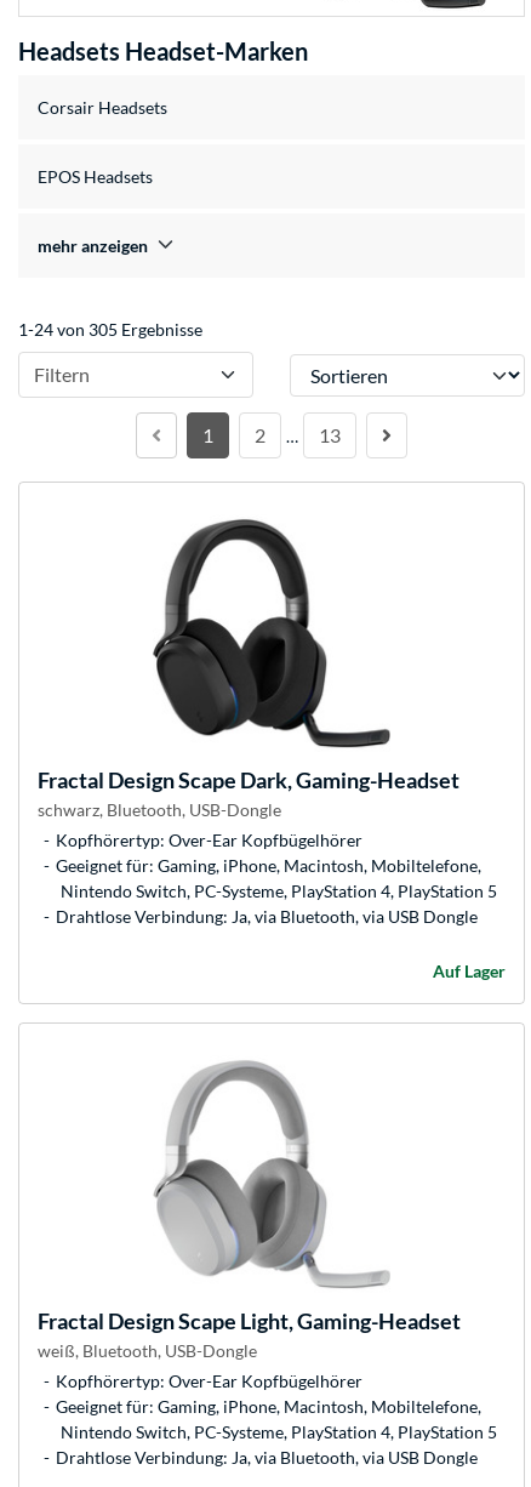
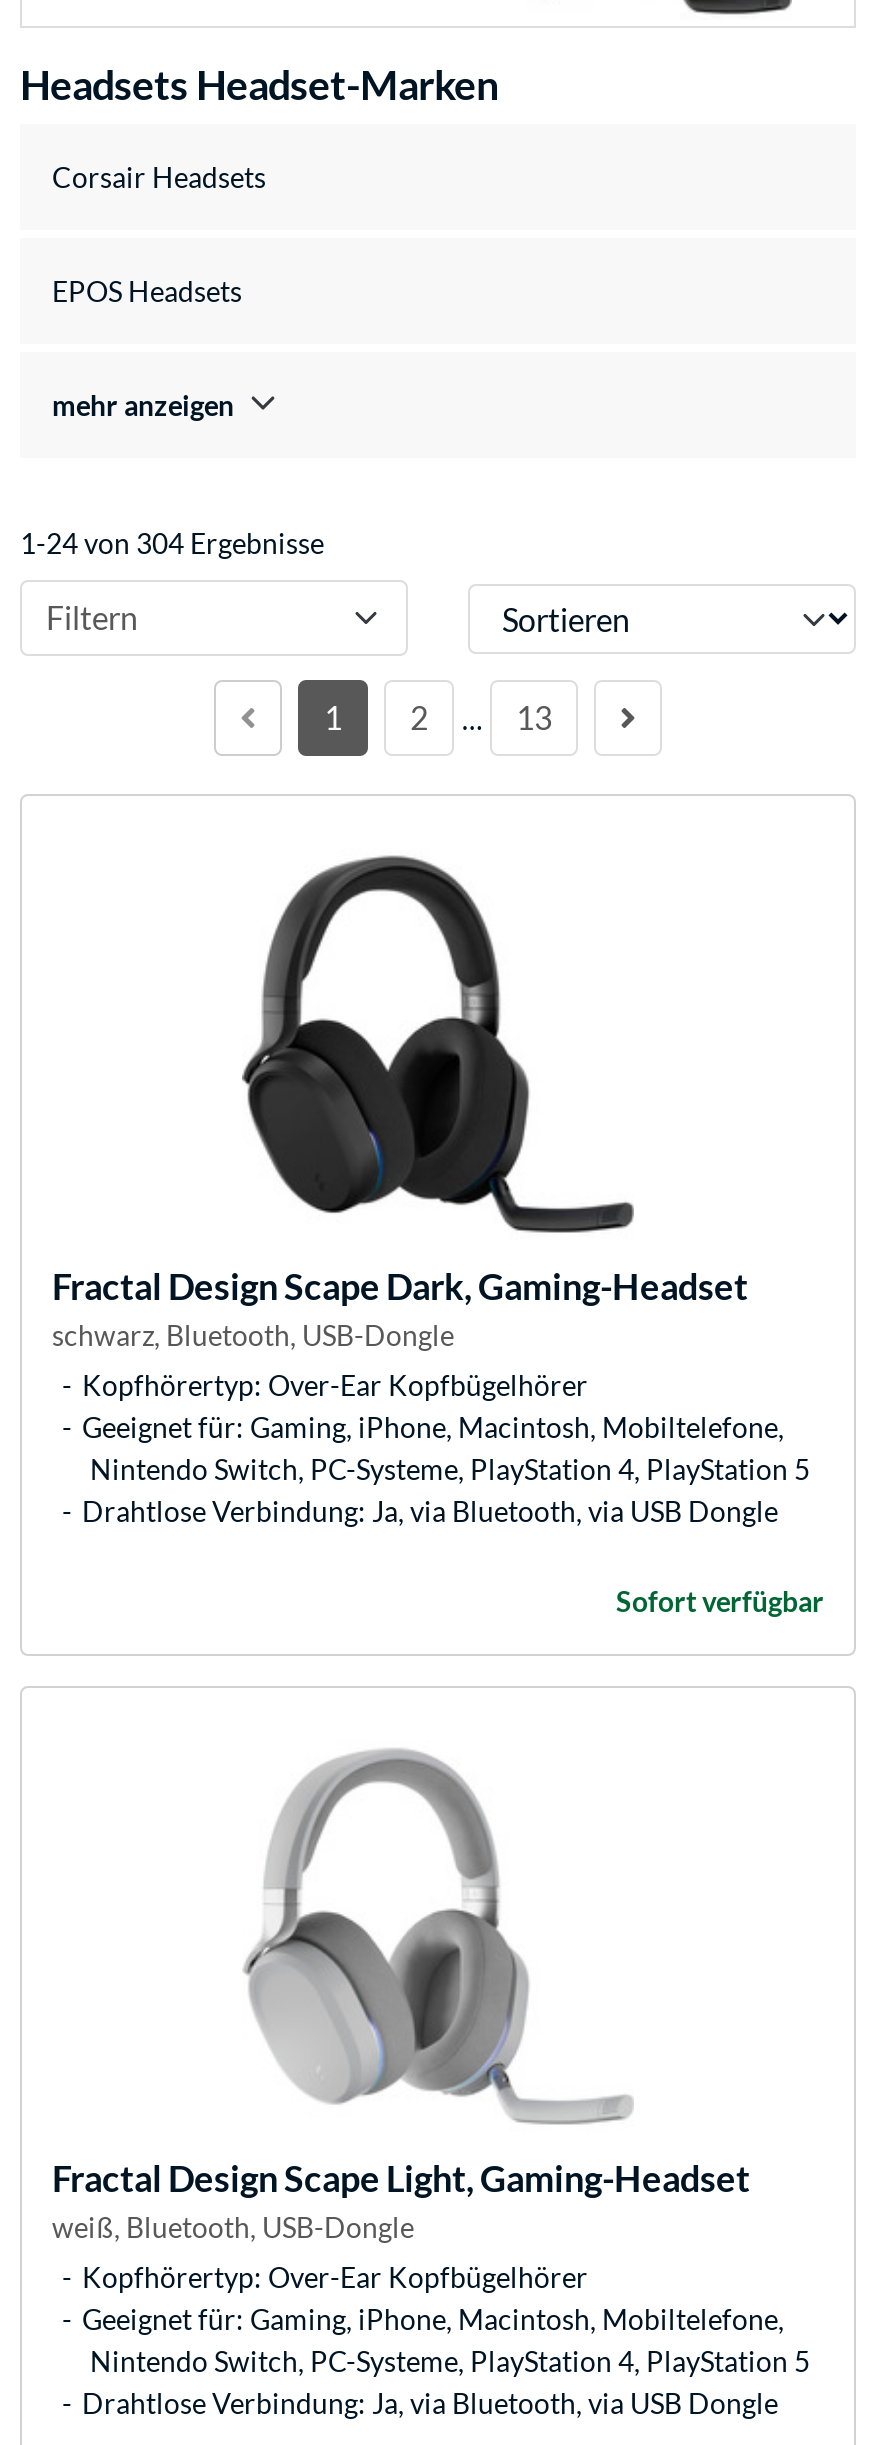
- 1-24 von 305 Ergebnisse
+ 1-24 von 304 Ergebnisse

- Auf Lager
+ Sofort verfügbar
